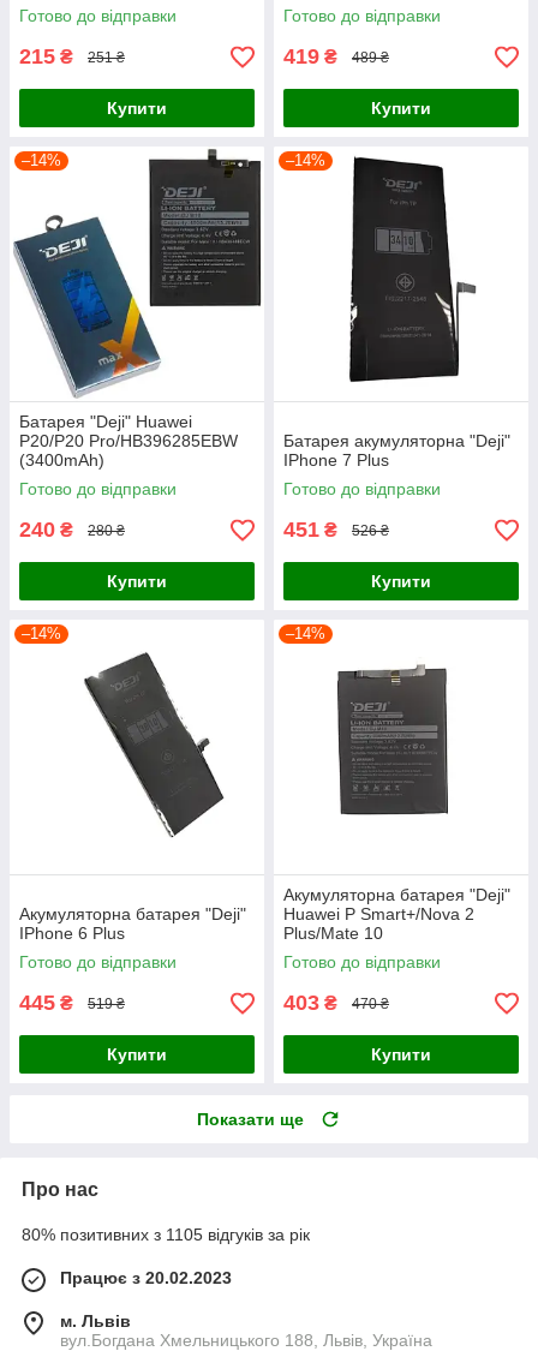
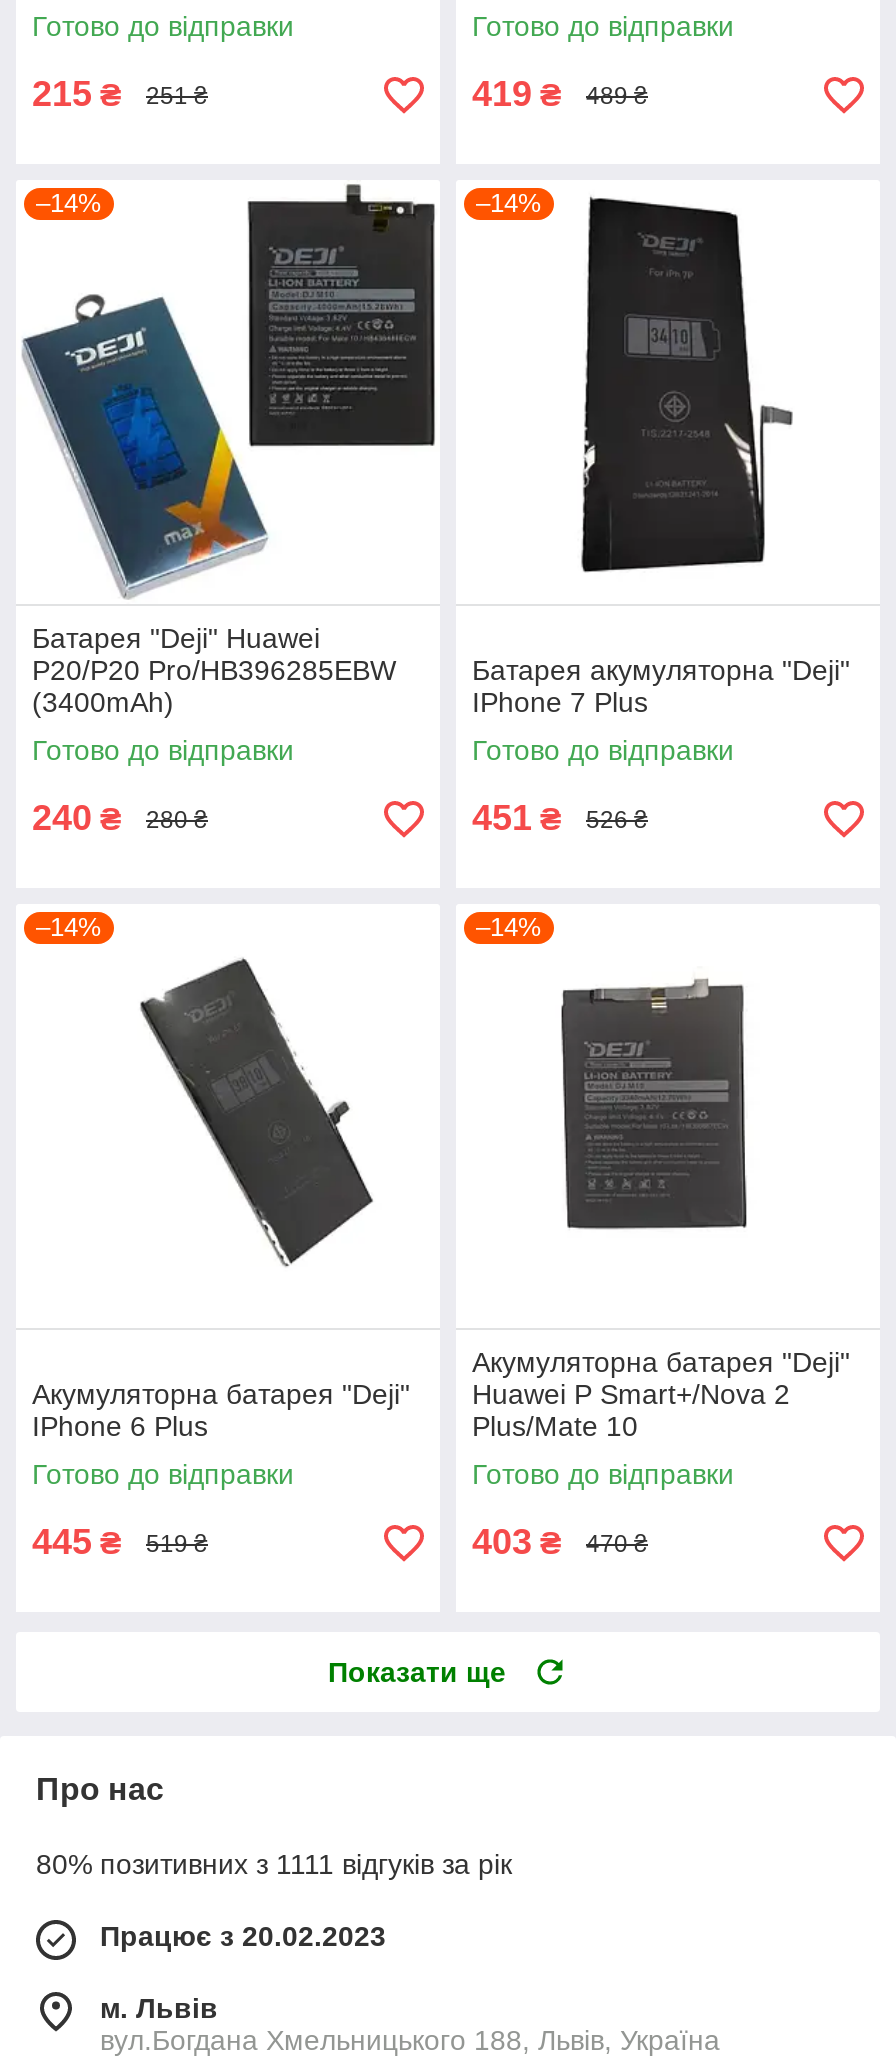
- Купити

- Купити

- Купити

- Купити

- Купити

- Купити

- 80% позитивних з 1105 відгуків за рік
+ 80% позитивних з 1111 відгуків за рік
